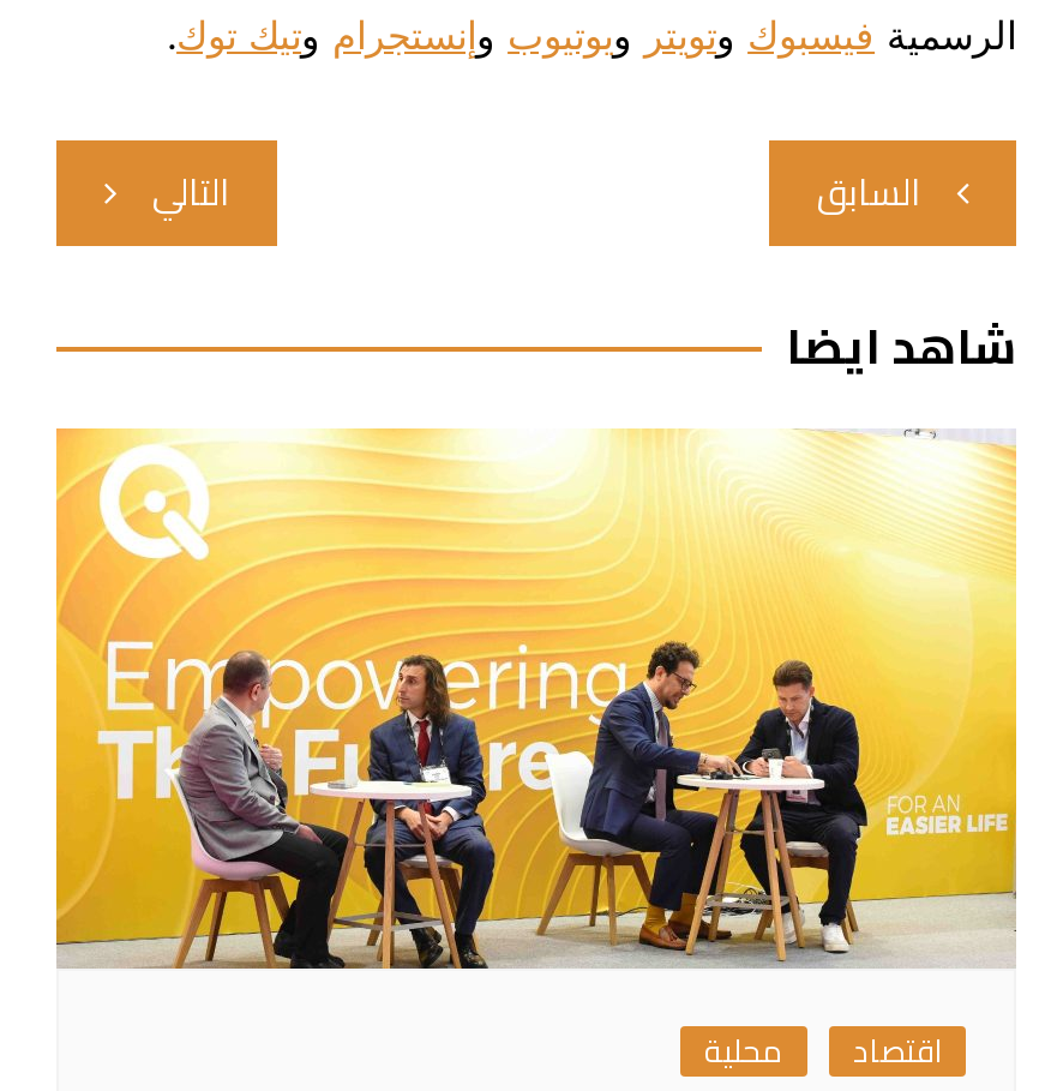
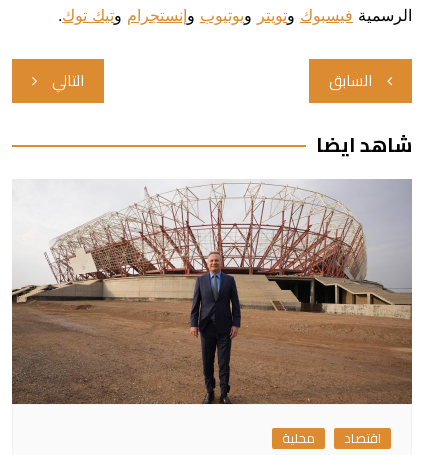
- [image]
+ [image]
